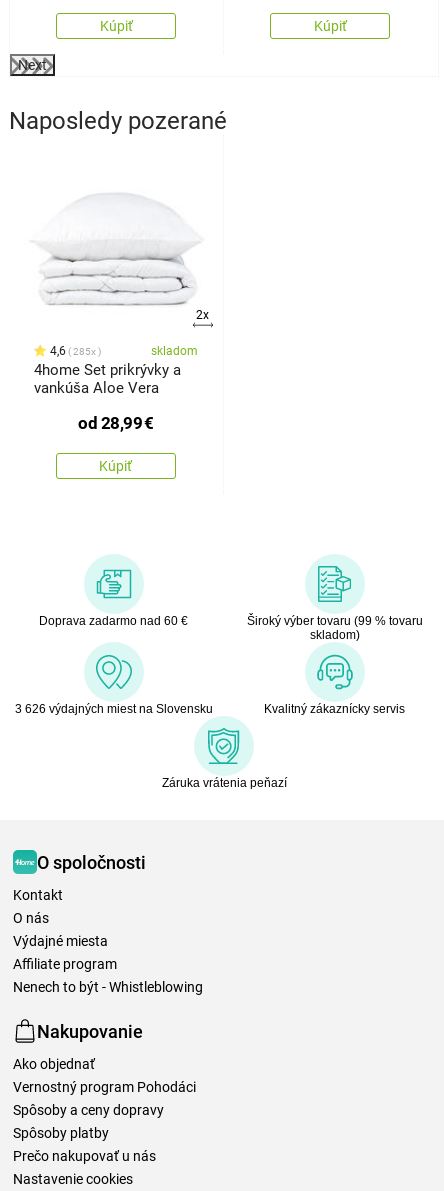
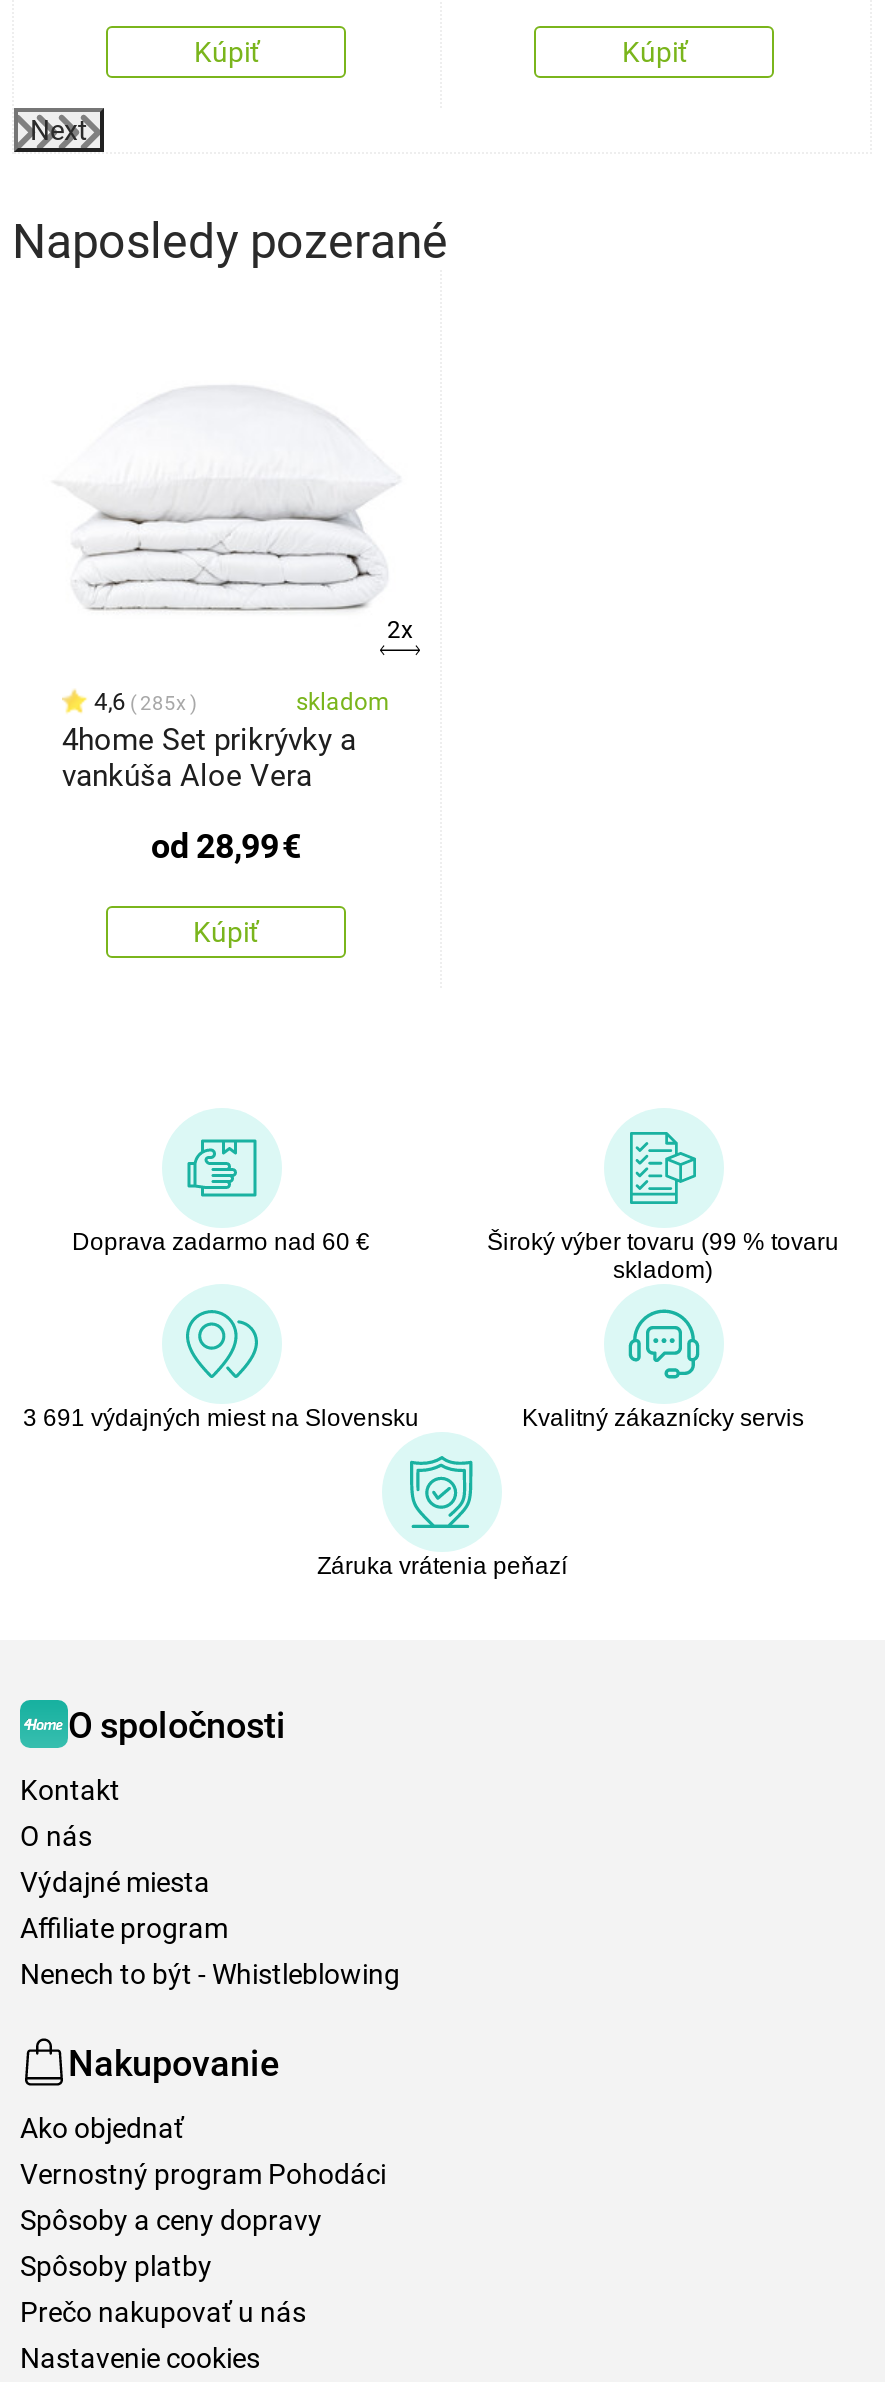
- 3 626 výdajných miest na Slovensku
+ 3 691 výdajných miest na Slovensku
